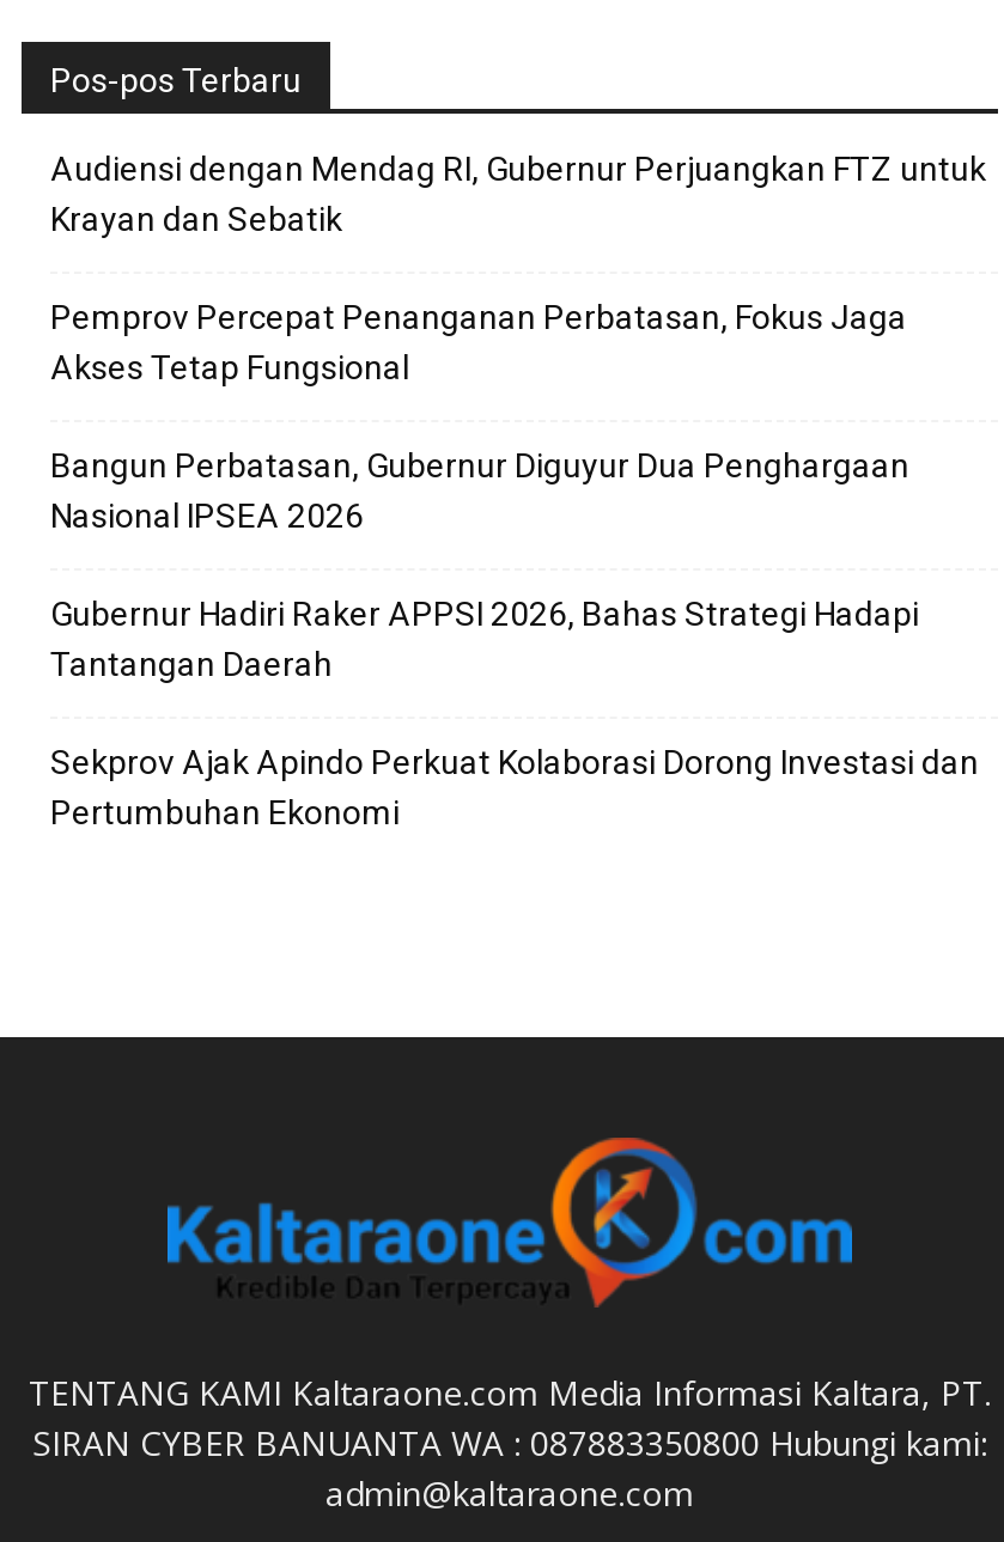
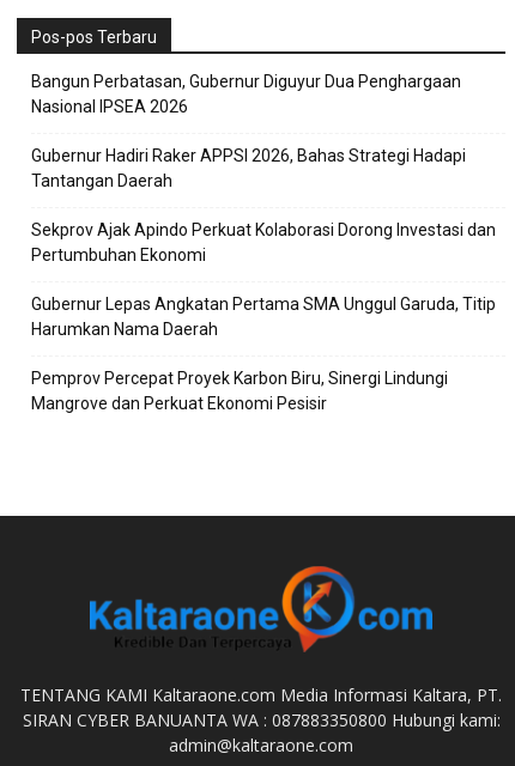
- Audiensi dengan Mendag RI, Gubernur Perjuangkan FTZ untuk
- Krayan dan Sebatik
- Pemprov Percepat Penanganan Perbatasan, Fokus Jaga
- Akses Tetap Fungsional

moved up: Bangun Perbatasan, Gubernur Diguyur Dua Penghargaan | Nasional IPSEA 2026 | Gubernur Hadiri Raker APPSI 2026, Bahas Strategi Hadapi | Tantangan Daerah | Sekprov Ajak Apindo Perkuat Kolaborasi Dorong Investasi dan | Pertumbuhan Ekonomi

+ Gubernur Lepas Angkatan Pertama SMA Unggul Garuda, Titip
+ Harumkan Nama Daerah
+ Pemprov Percepat Proyek Karbon Biru, Sinergi Lindungi
+ Mangrove dan Perkuat Ekonomi Pesisir
